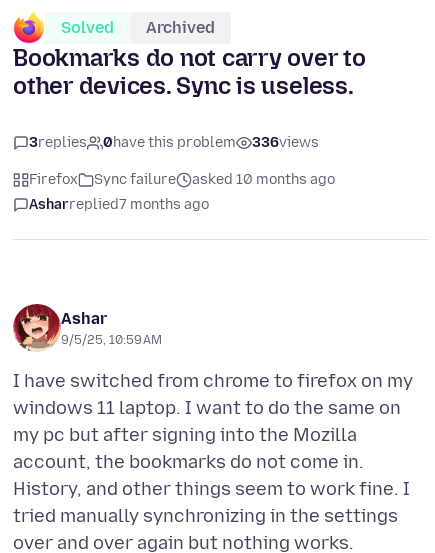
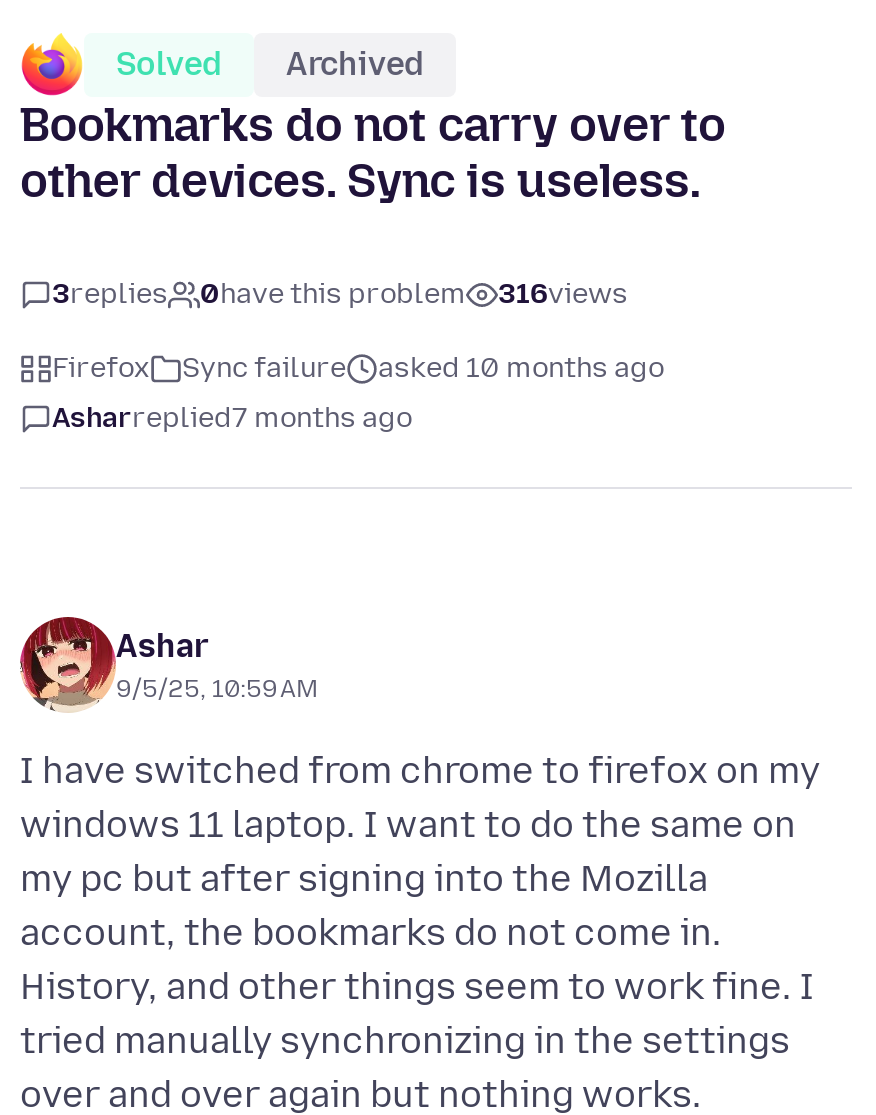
- 336views
+ 316views
